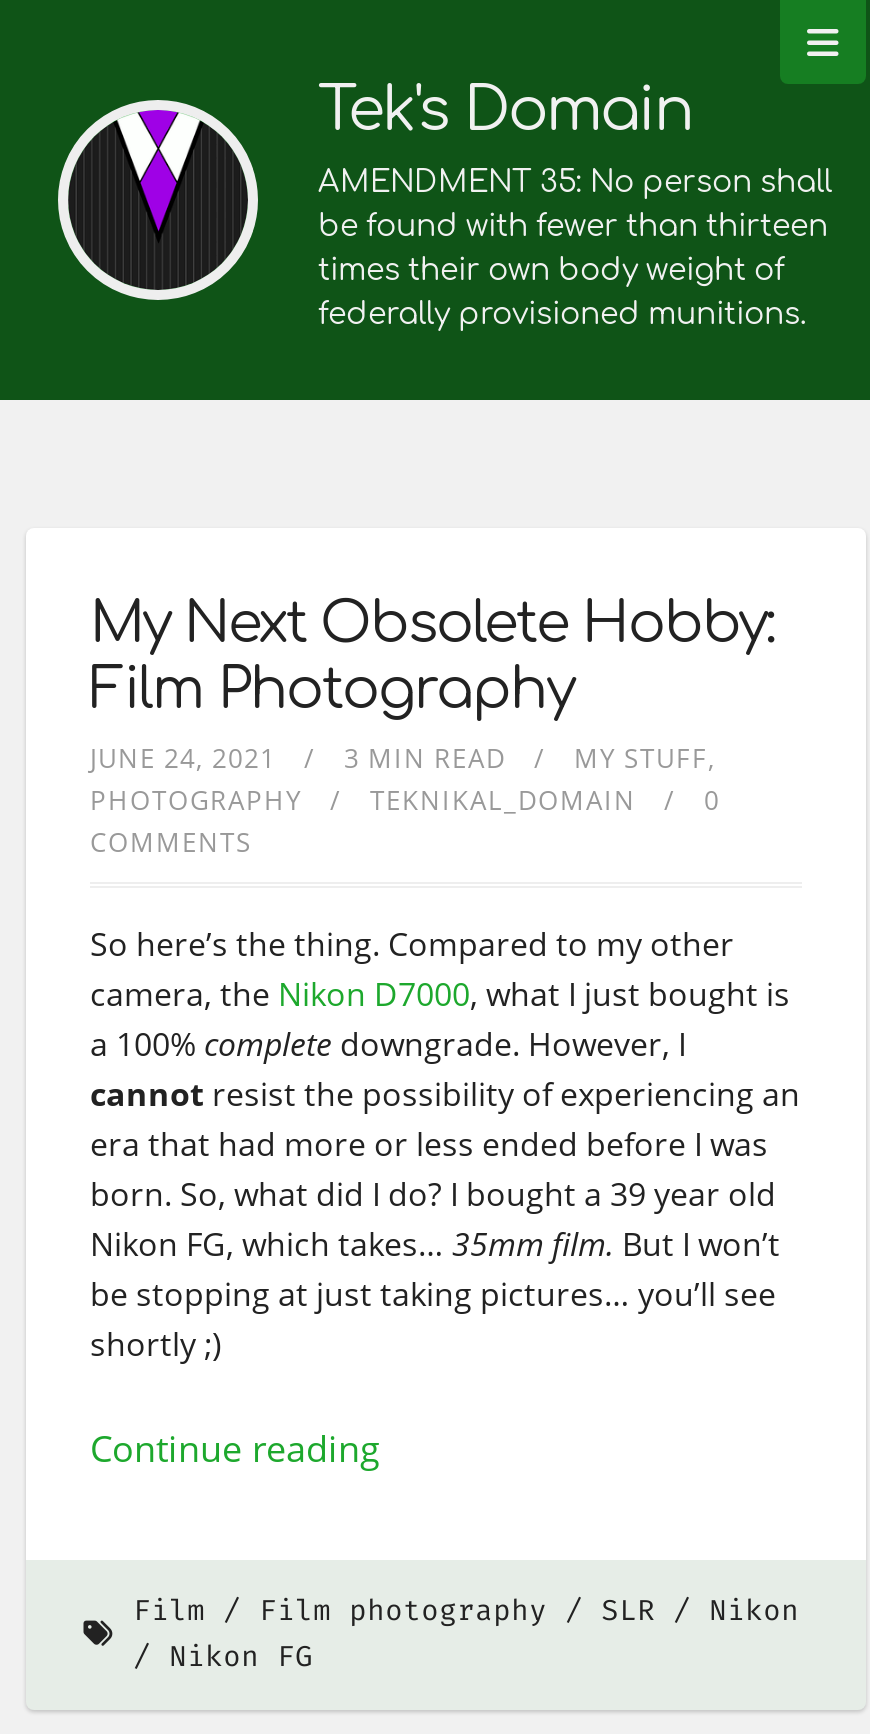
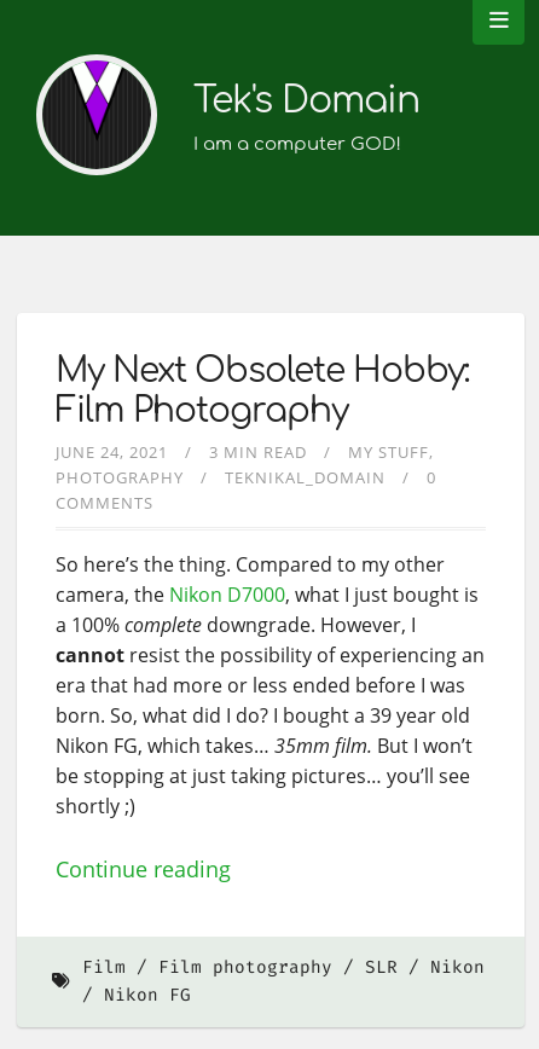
moved down: Tek's Domain

- AMENDMENT 35: No person shall
- be found with fewer than thirteen
- times their own body weight of
- federally provisioned munitions.
+ I am a computer GOD!
